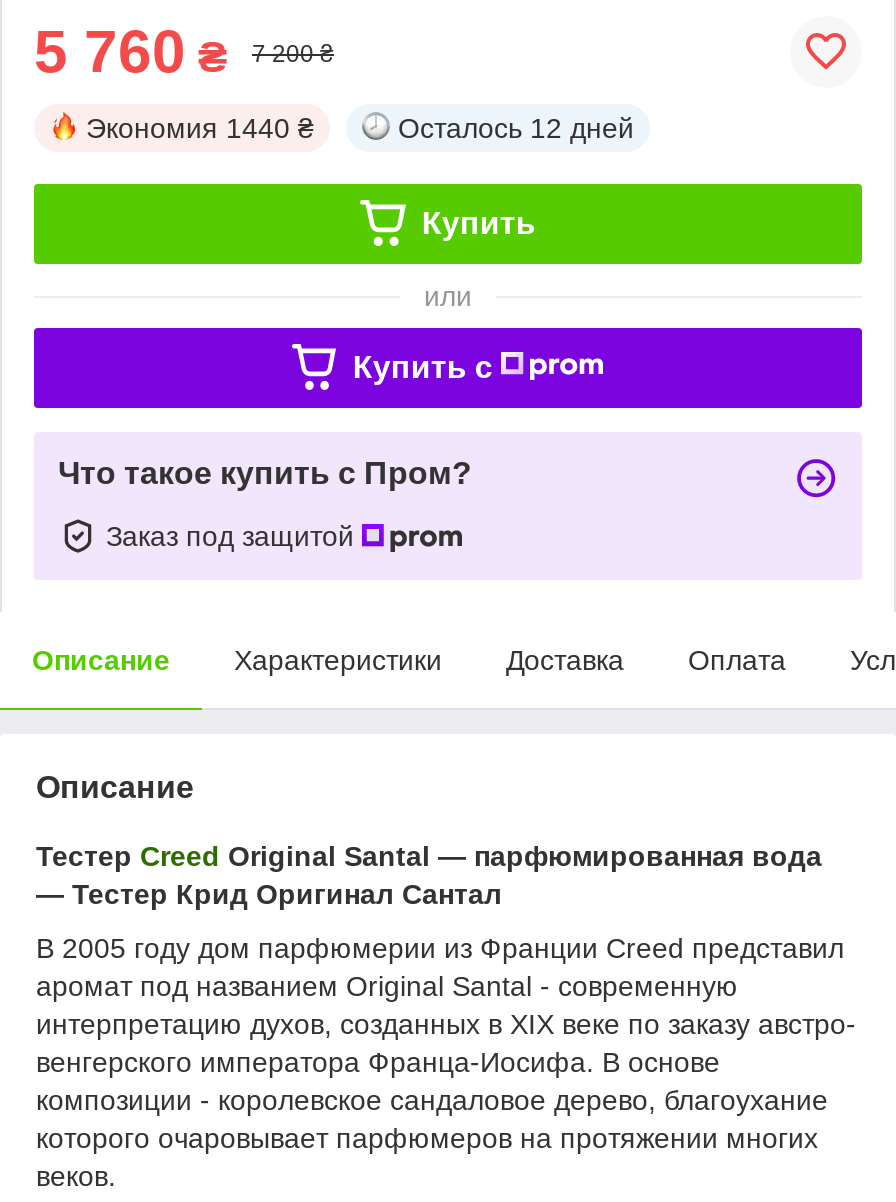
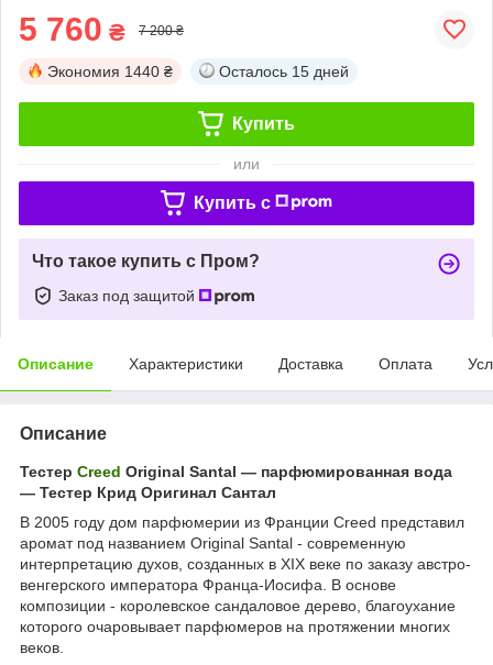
- Осталось 12 дней
+ Осталось 15 дней
